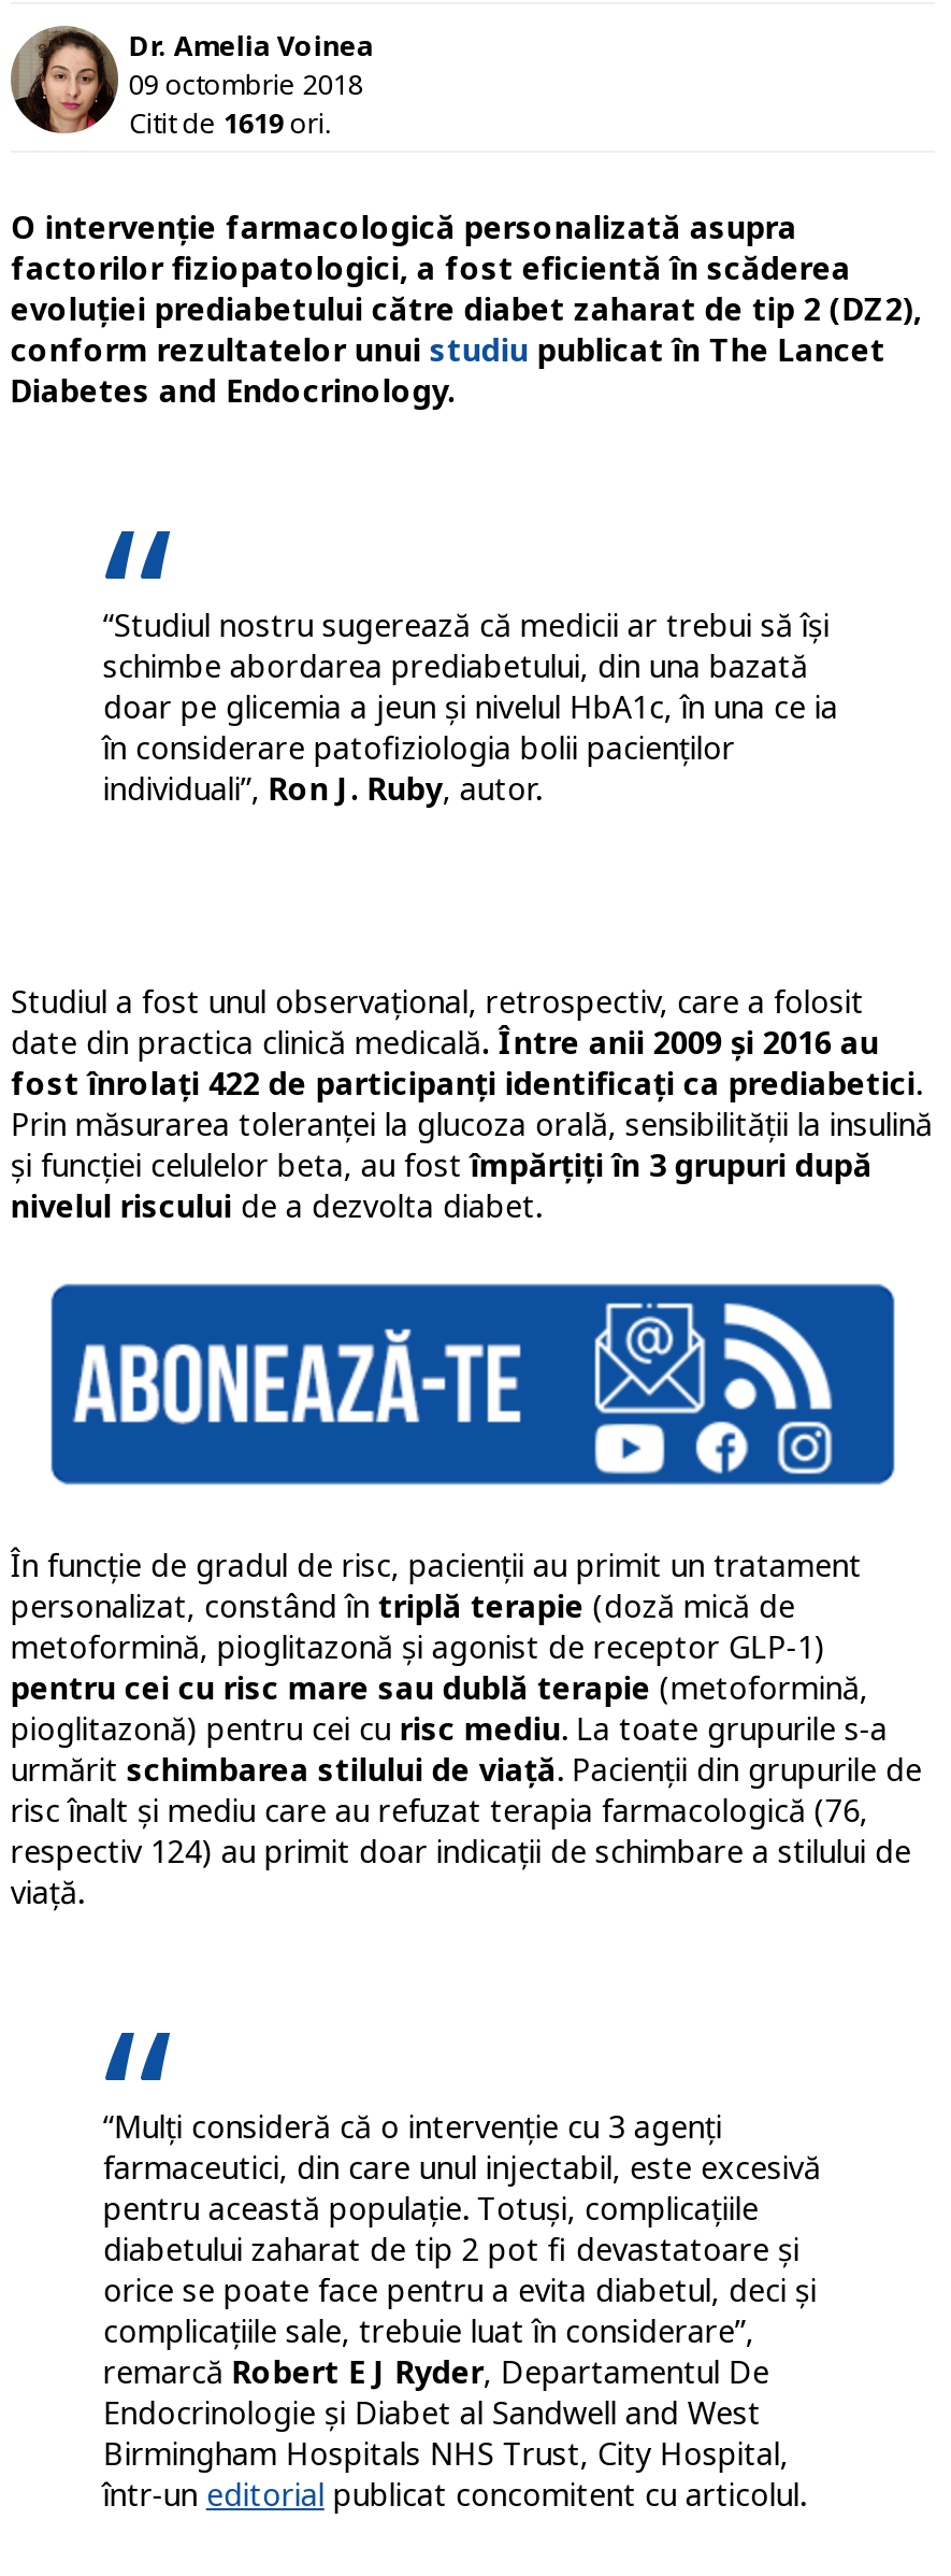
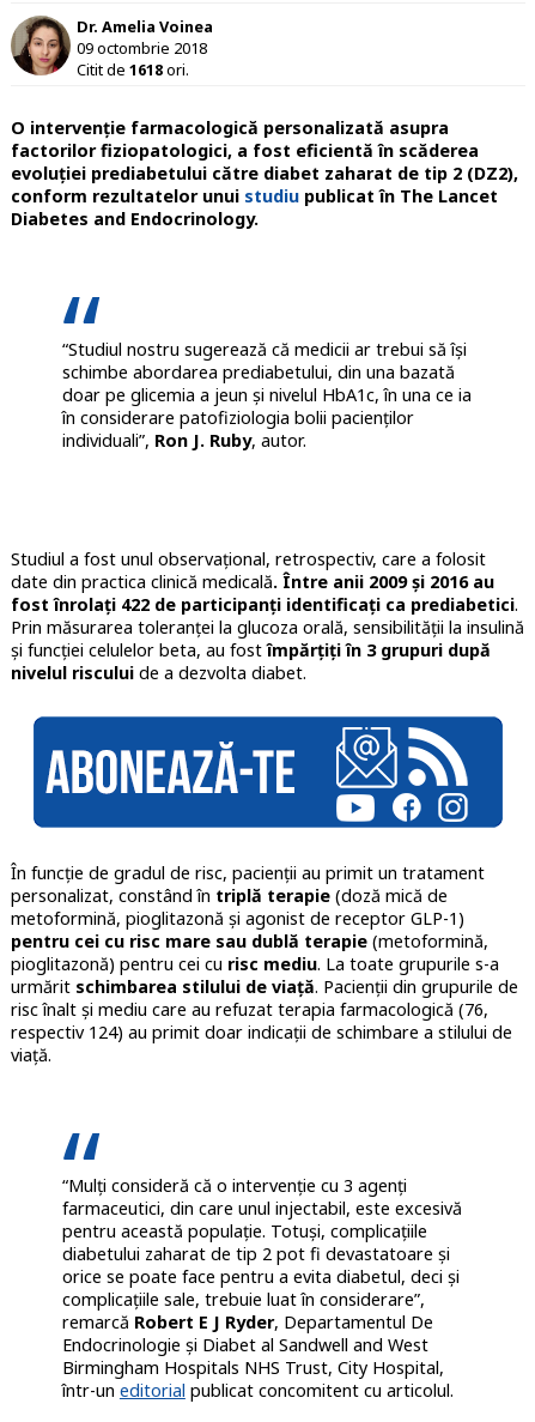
- Citit de 1619 ori.
+ Citit de 1618 ori.
